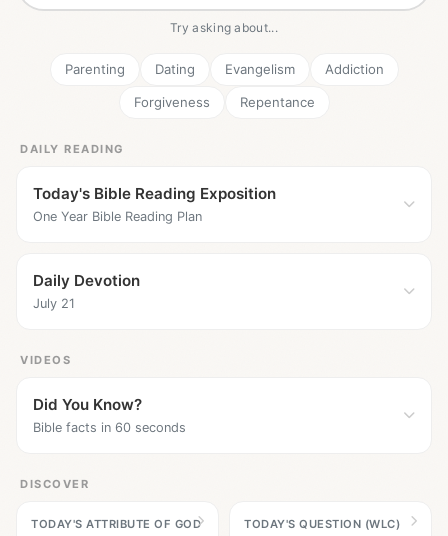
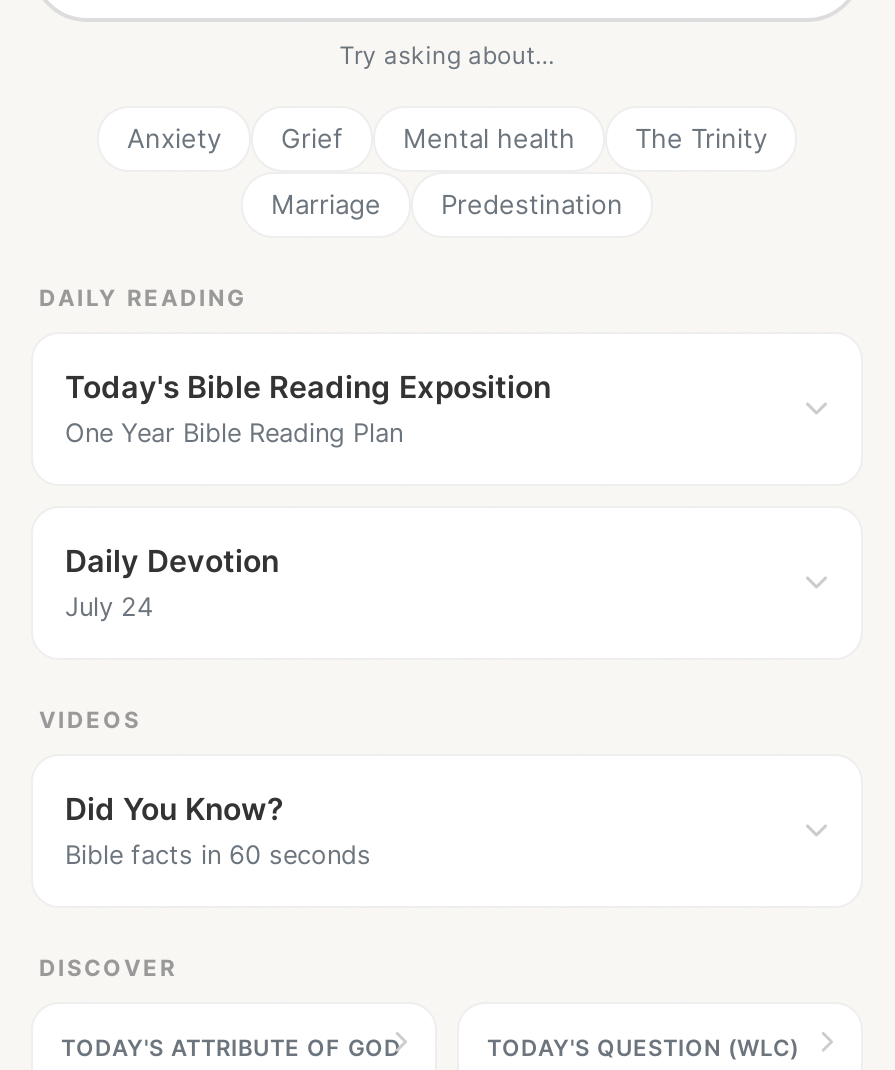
- Parenting
- Dating
- Evangelism
- Addiction
+ Anxiety
+ Grief
+ Mental health
+ The Trinity

- Forgiveness
- Repentance
+ Marriage
+ Predestination

- July 21
+ July 24
